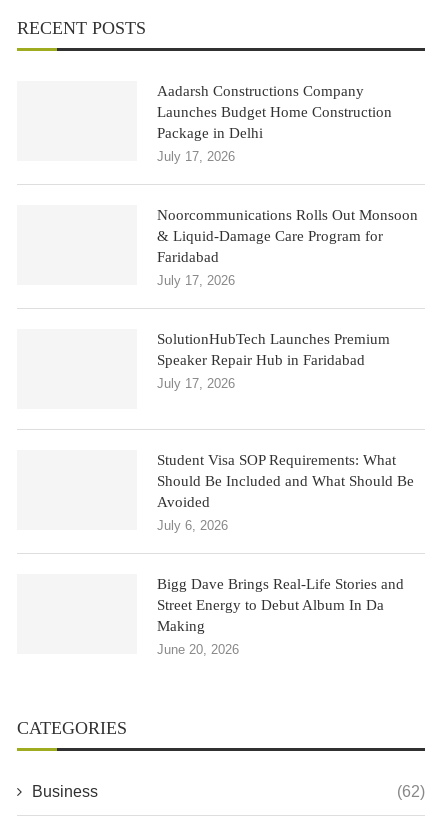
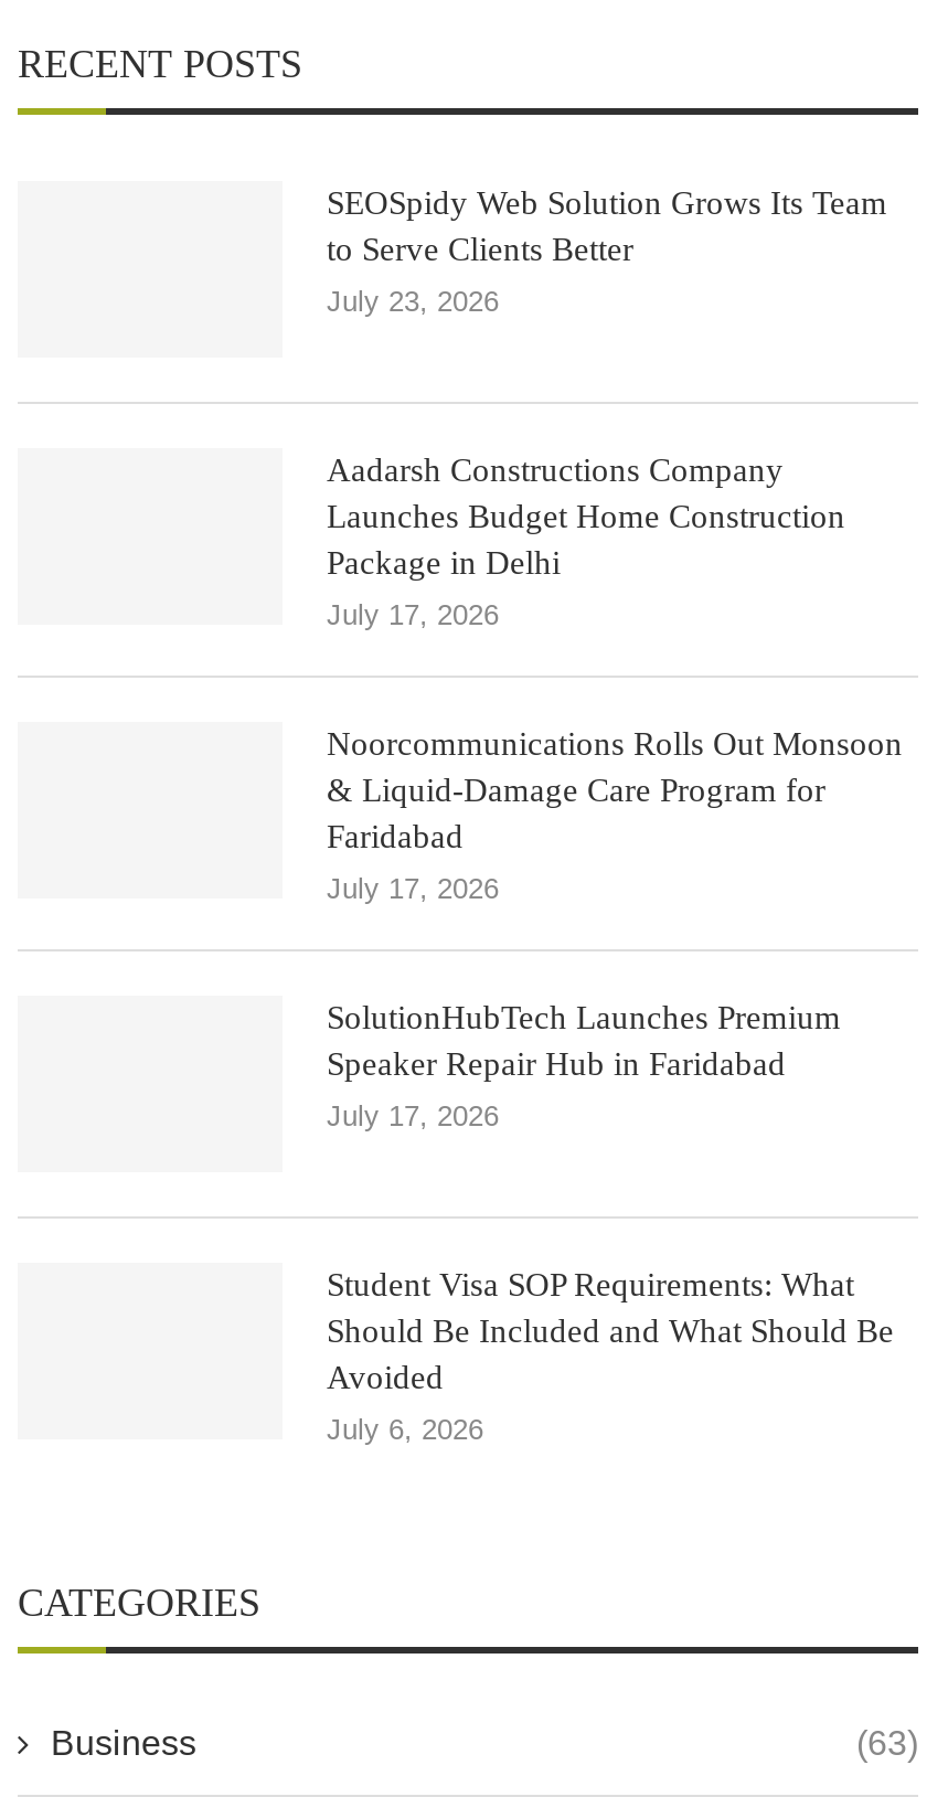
+ SEOSpidy Web Solution Grows Its Team
+ to Serve Clients Better
+ July 23, 2026

moved down: Aadarsh Constructions Company | Launches Budget Home Construction | Package in Delhi | ... | Avoided | July 6, 2026

- Bigg Dave Brings Real-Life Stories and
- Street Energy to Debut Album In Da
- Making
- June 20, 2026

- (62)
+ (63)
